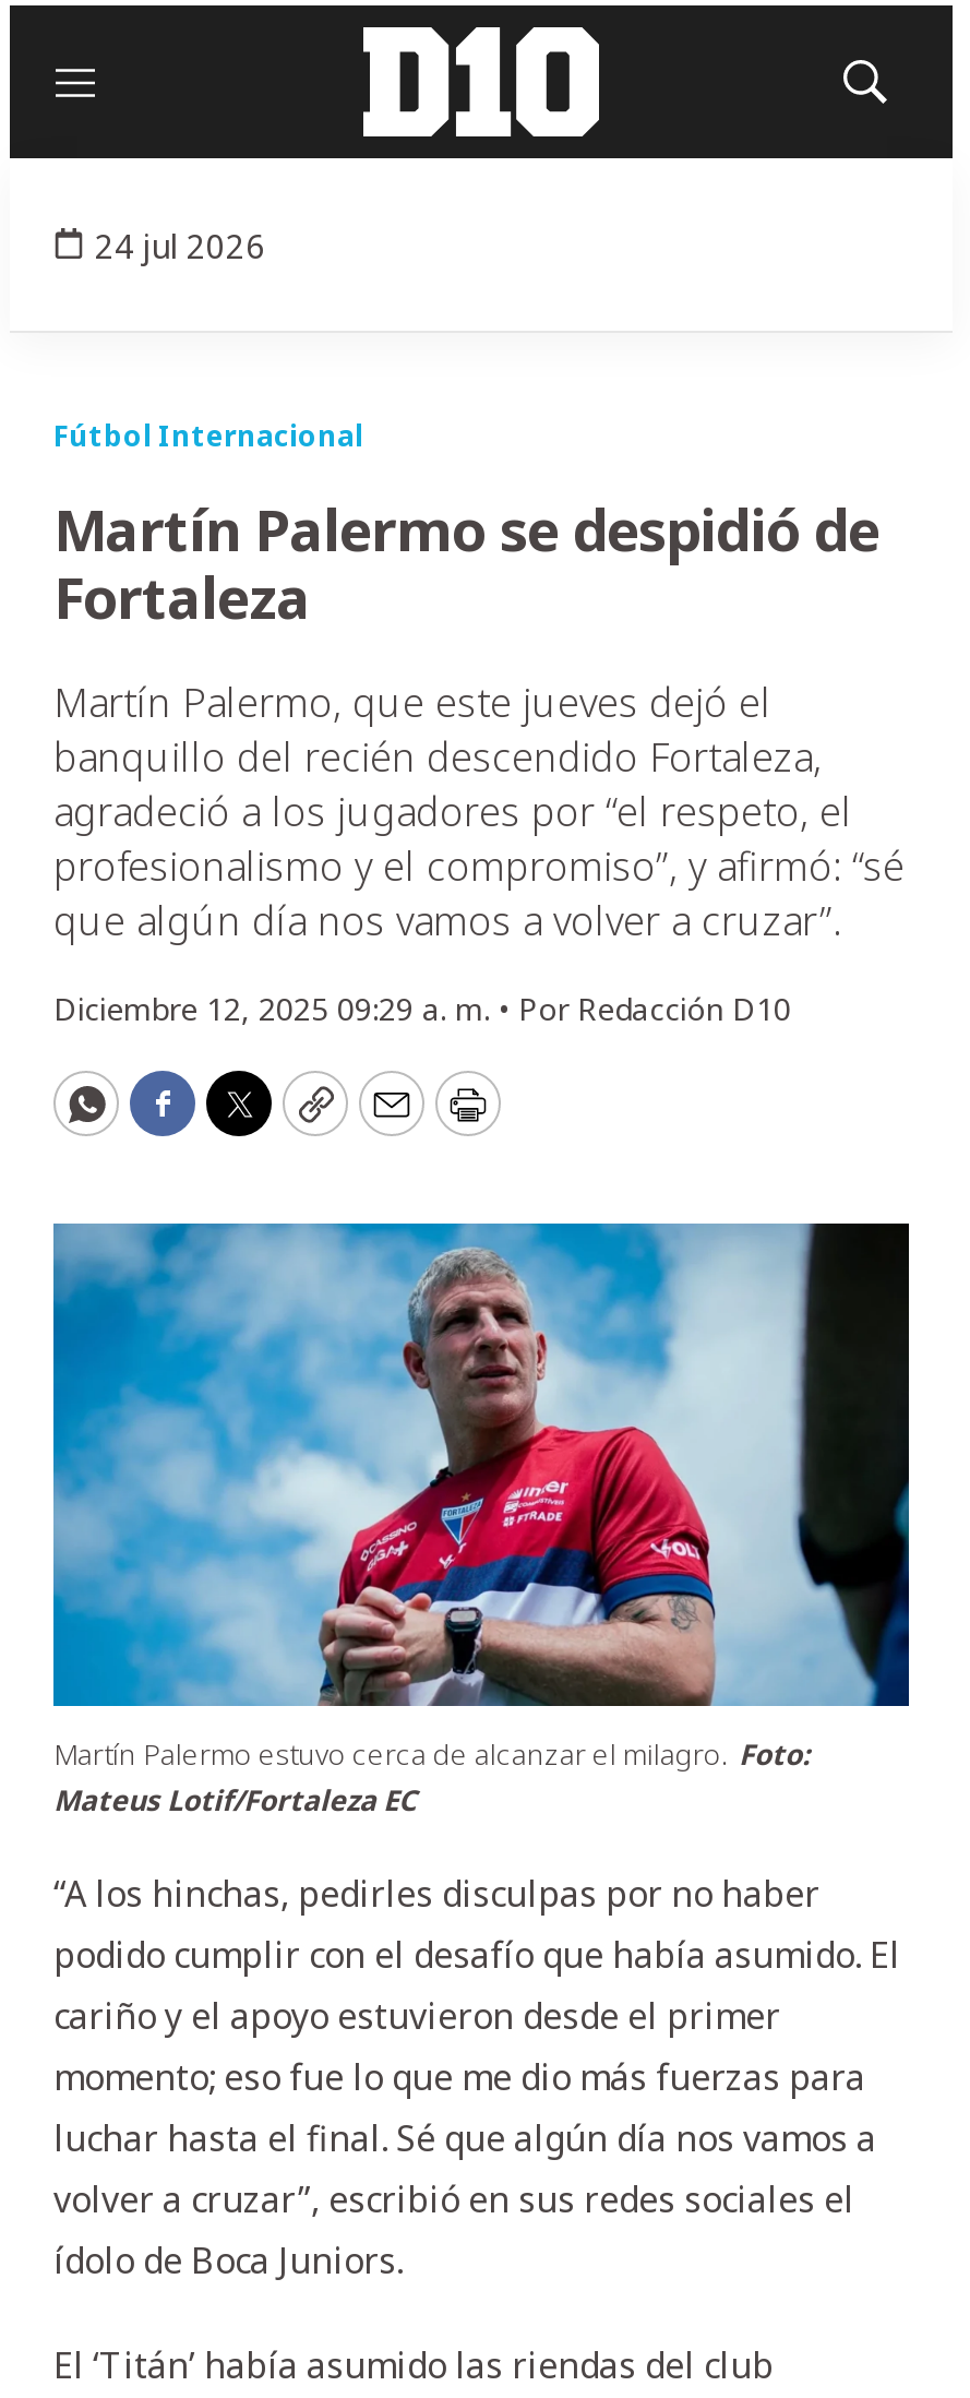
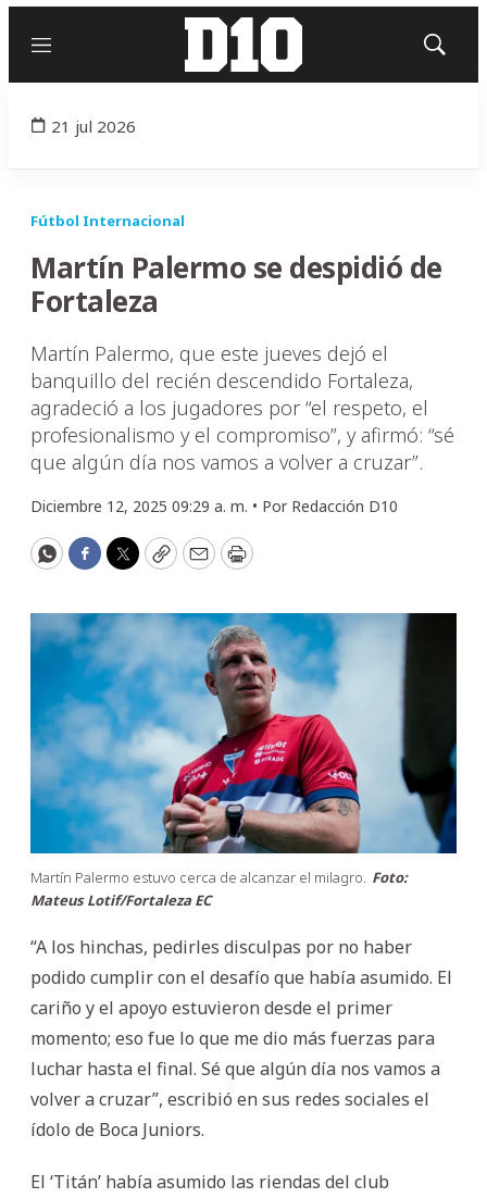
- 24 jul 2026
+ 21 jul 2026
